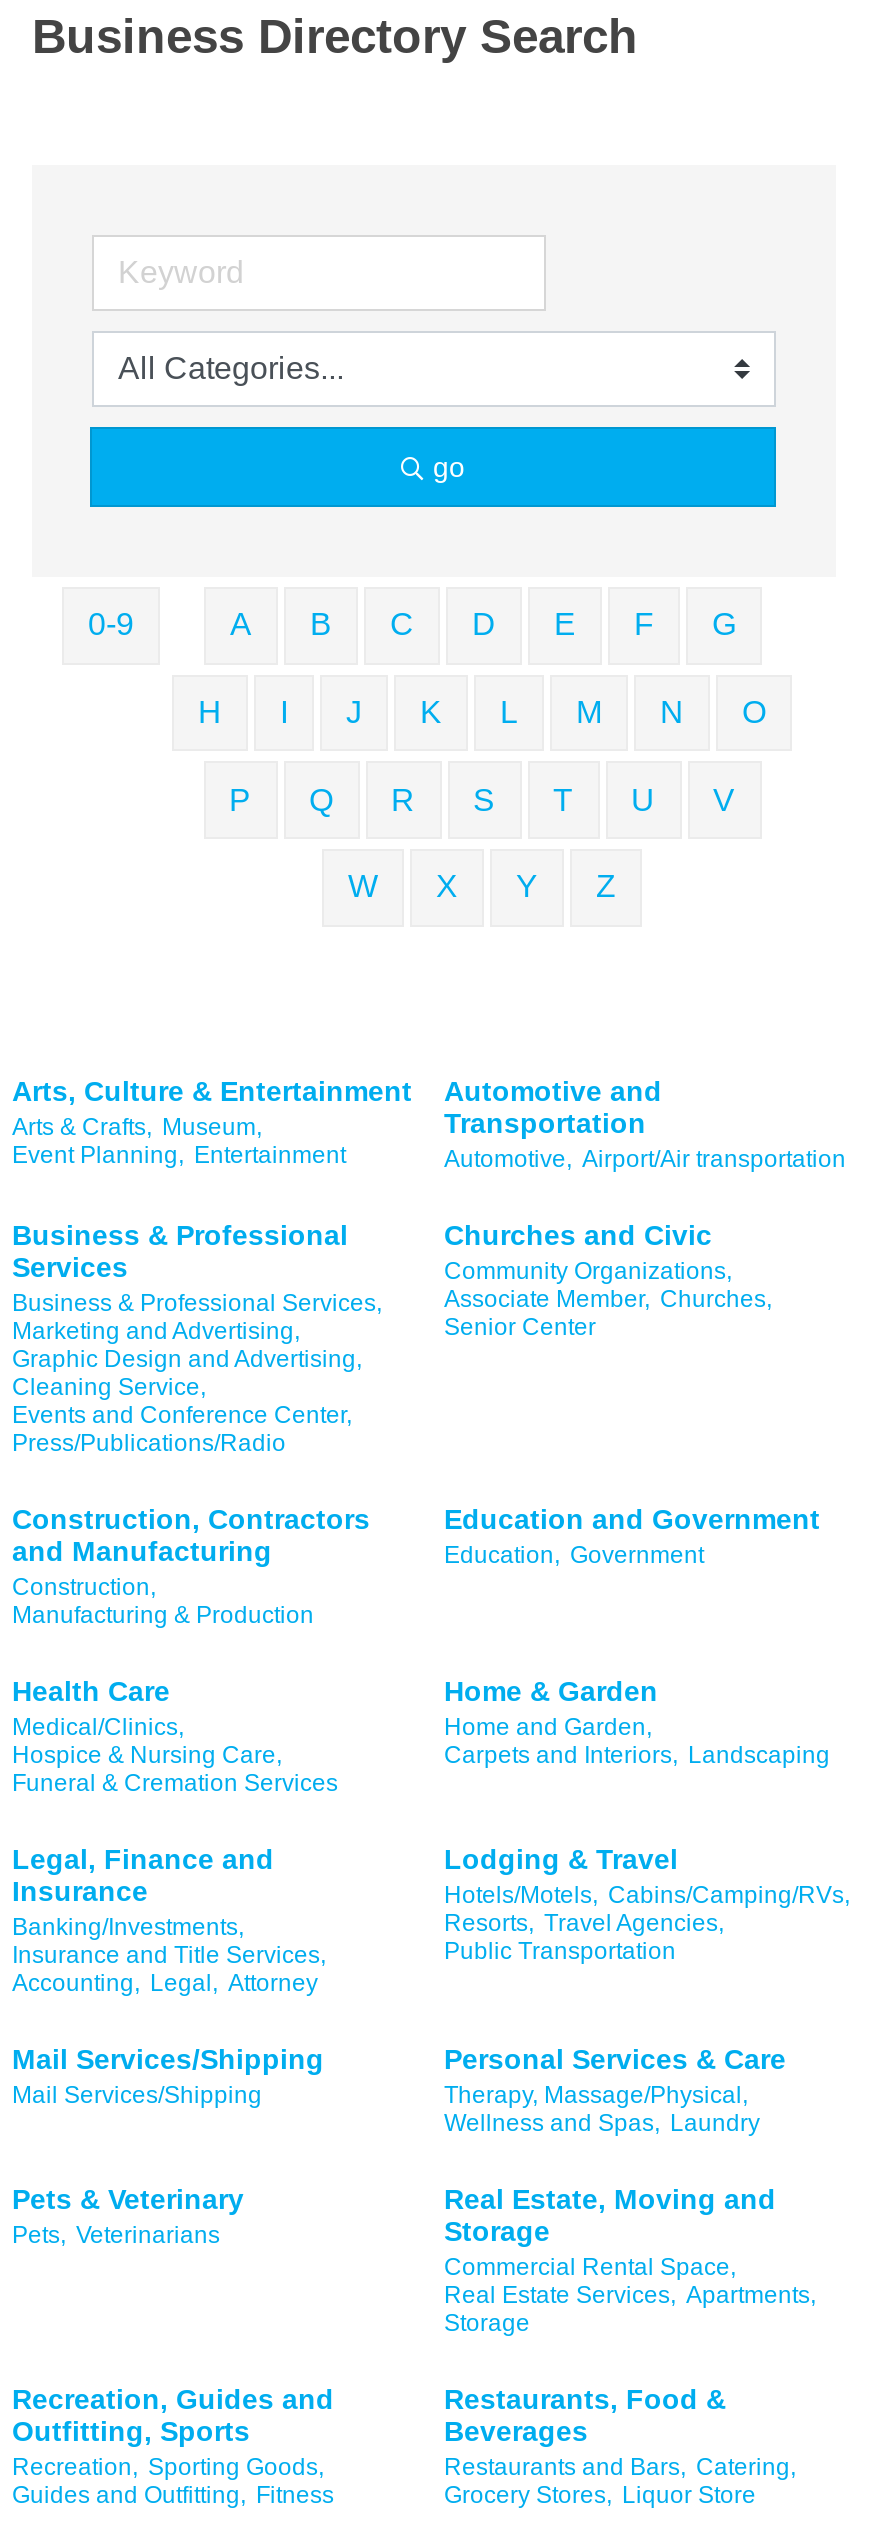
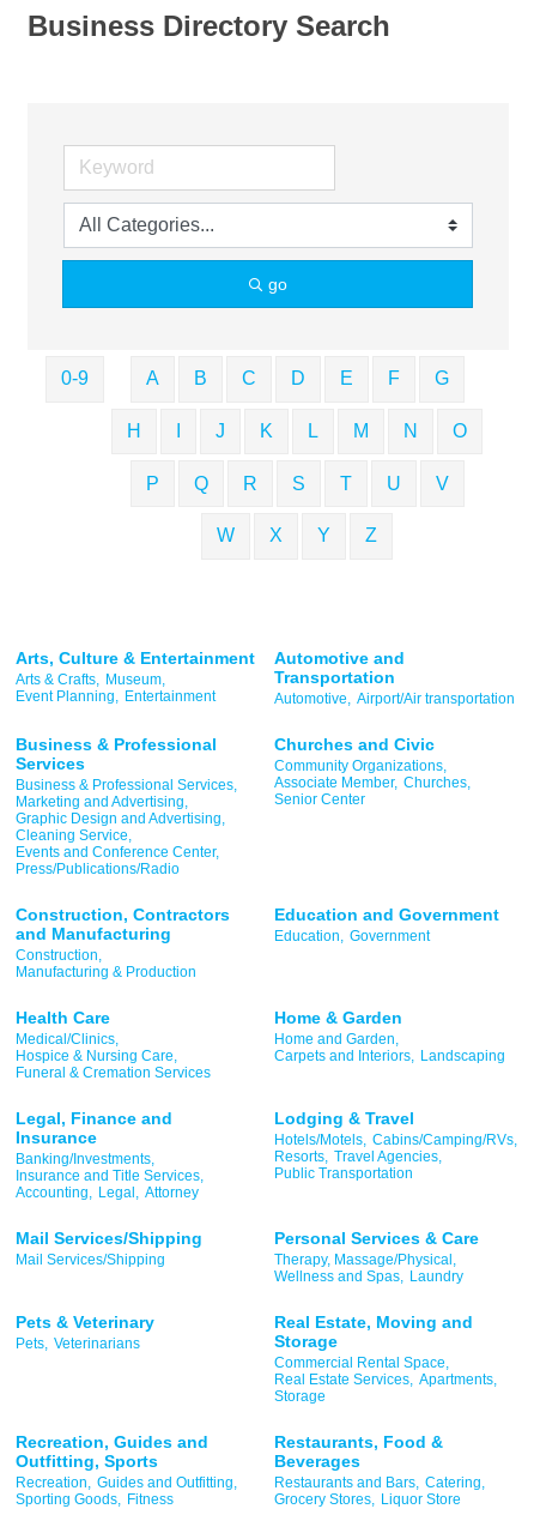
- Recreation, Sporting Goods,
- Guides and Outfitting, Fitness
+ Recreation, Guides and Outfitting,
+ Sporting Goods, Fitness
